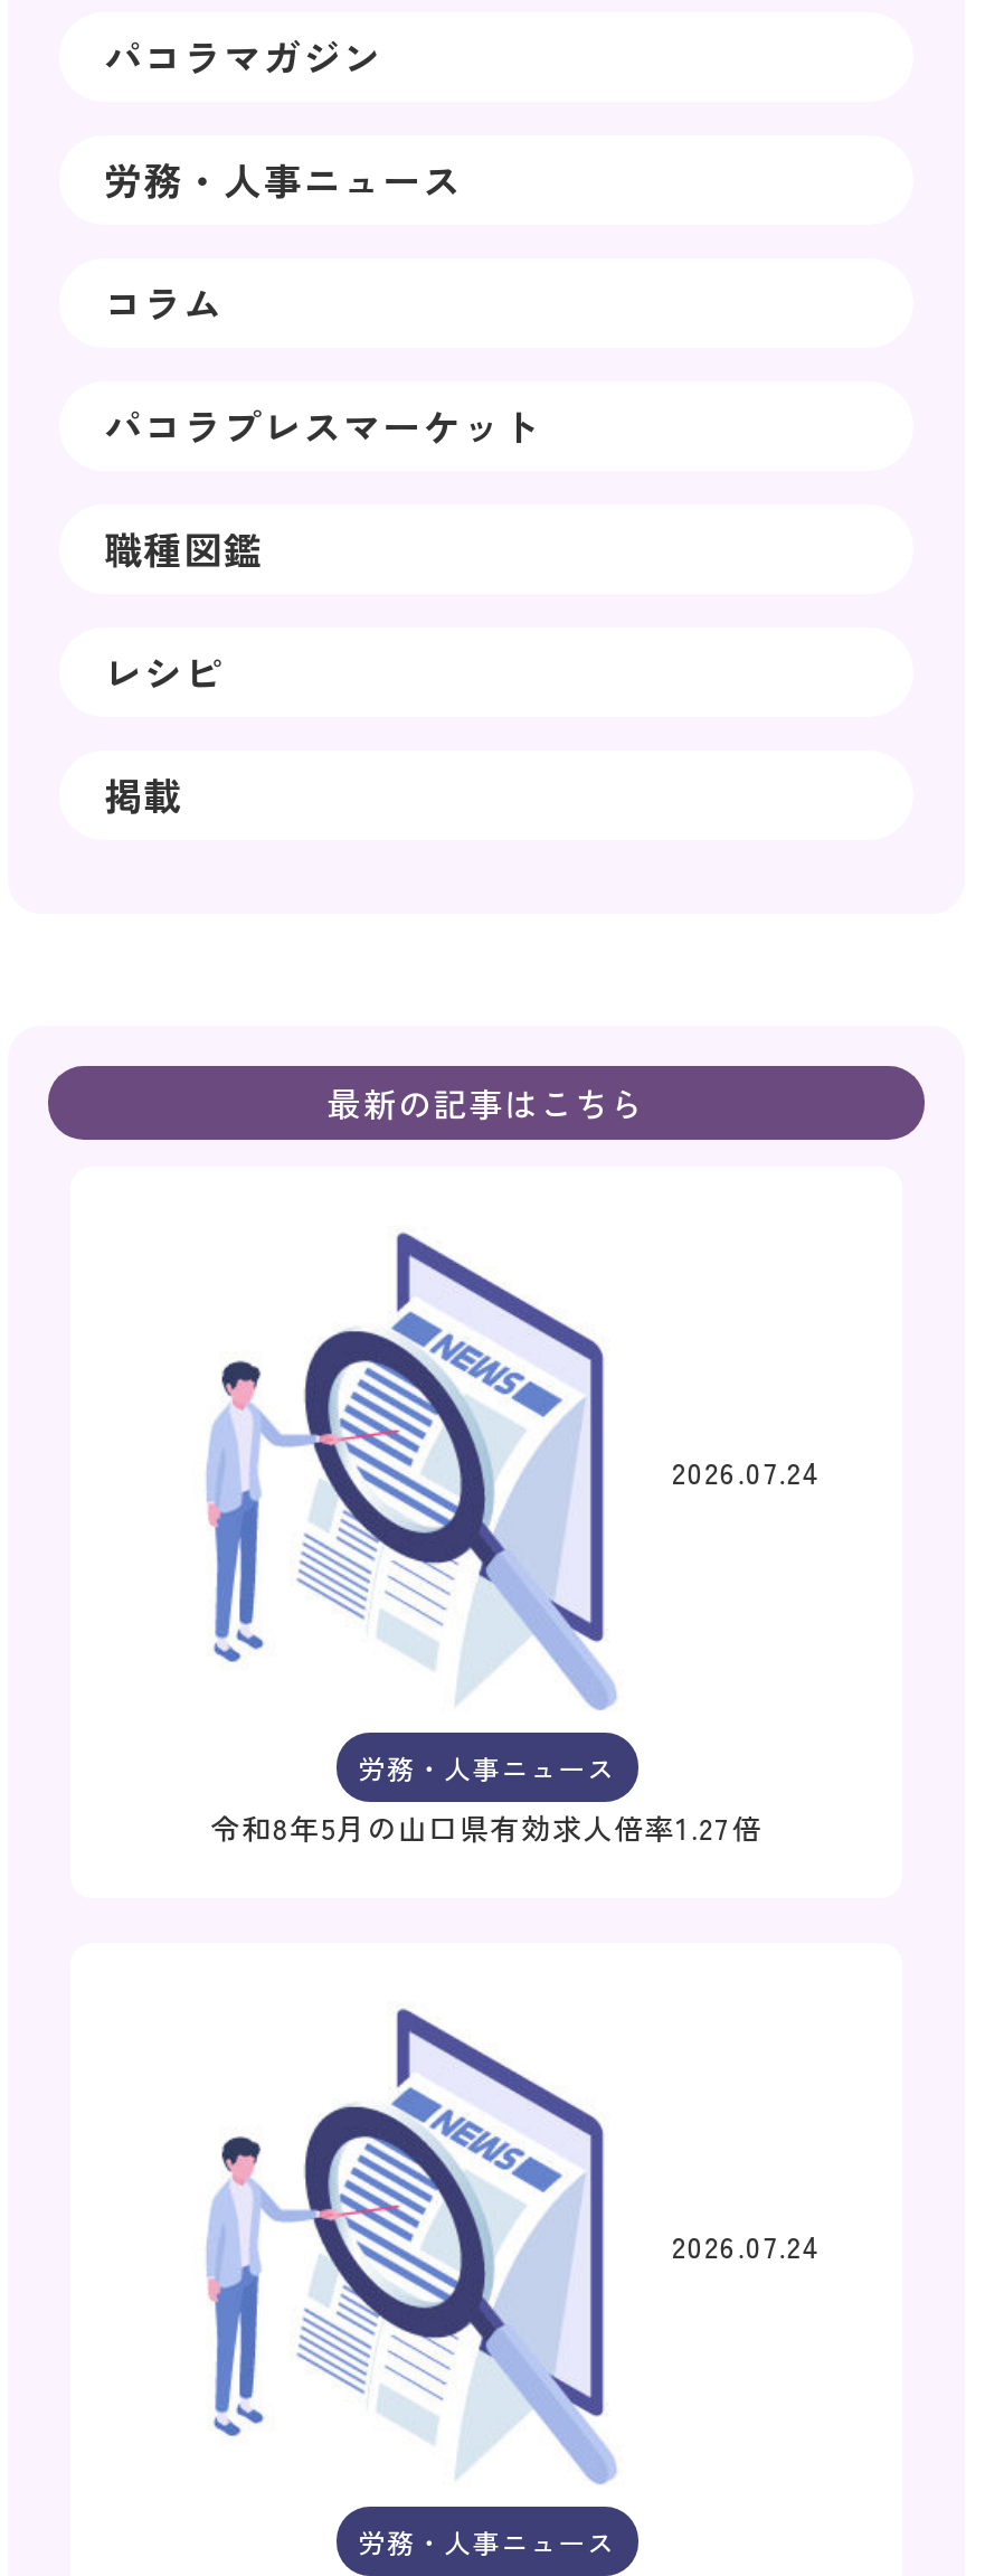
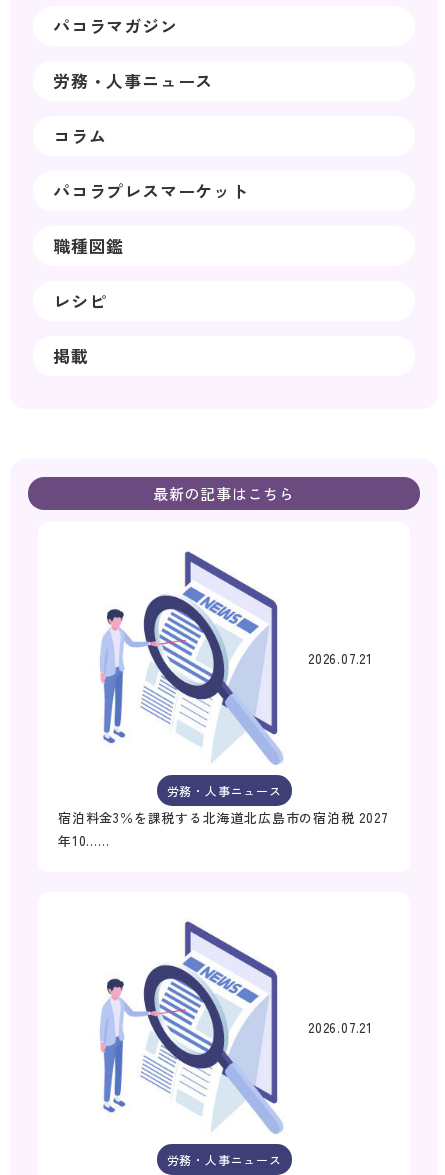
- 2026.07.24
+ 2026.07.21

- 令和8年5月の山口県有効求人倍率1.27倍
+ 宿泊料金3％を課税する北海道北広島市の宿泊税 2027
+ 年10……

- 2026.07.24
+ 2026.07.21
